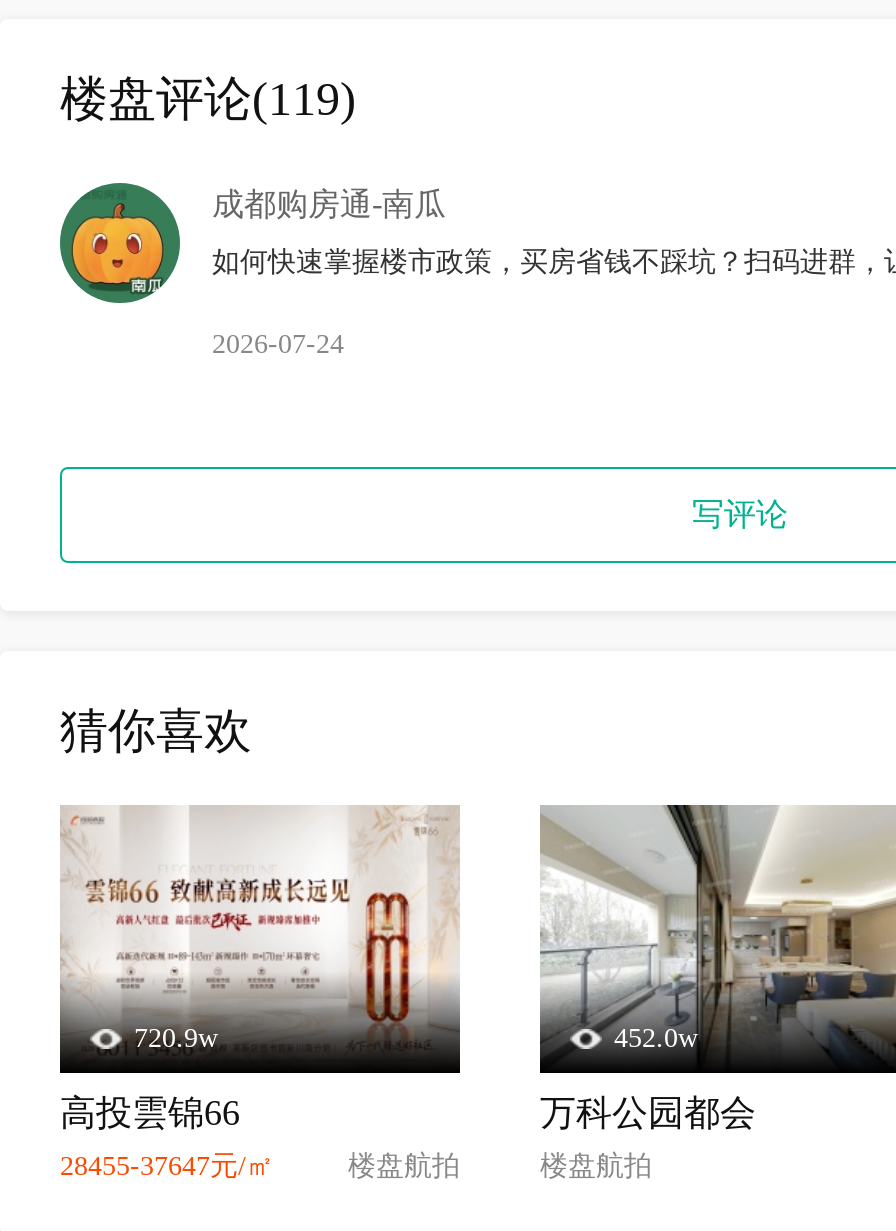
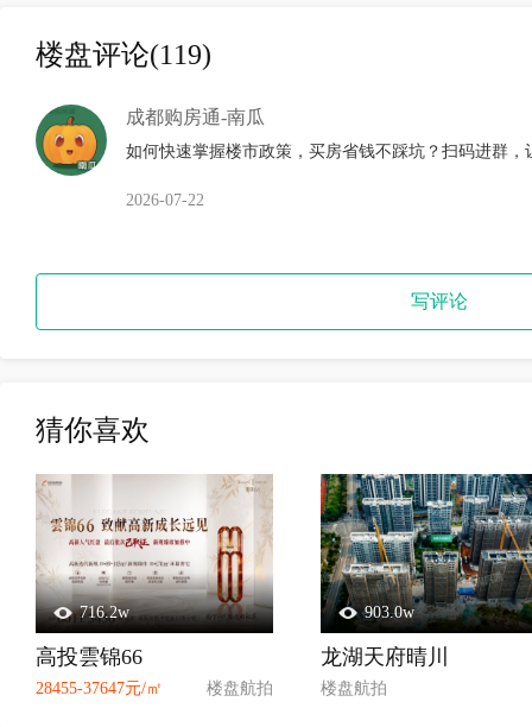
- 2026-07-24
+ 2026-07-22

- [image]
- 452.0w
+ [image]
+ 903.0w

- 720.9w
+ 716.2w

- 万科公园都会
+ 龙湖天府晴川
